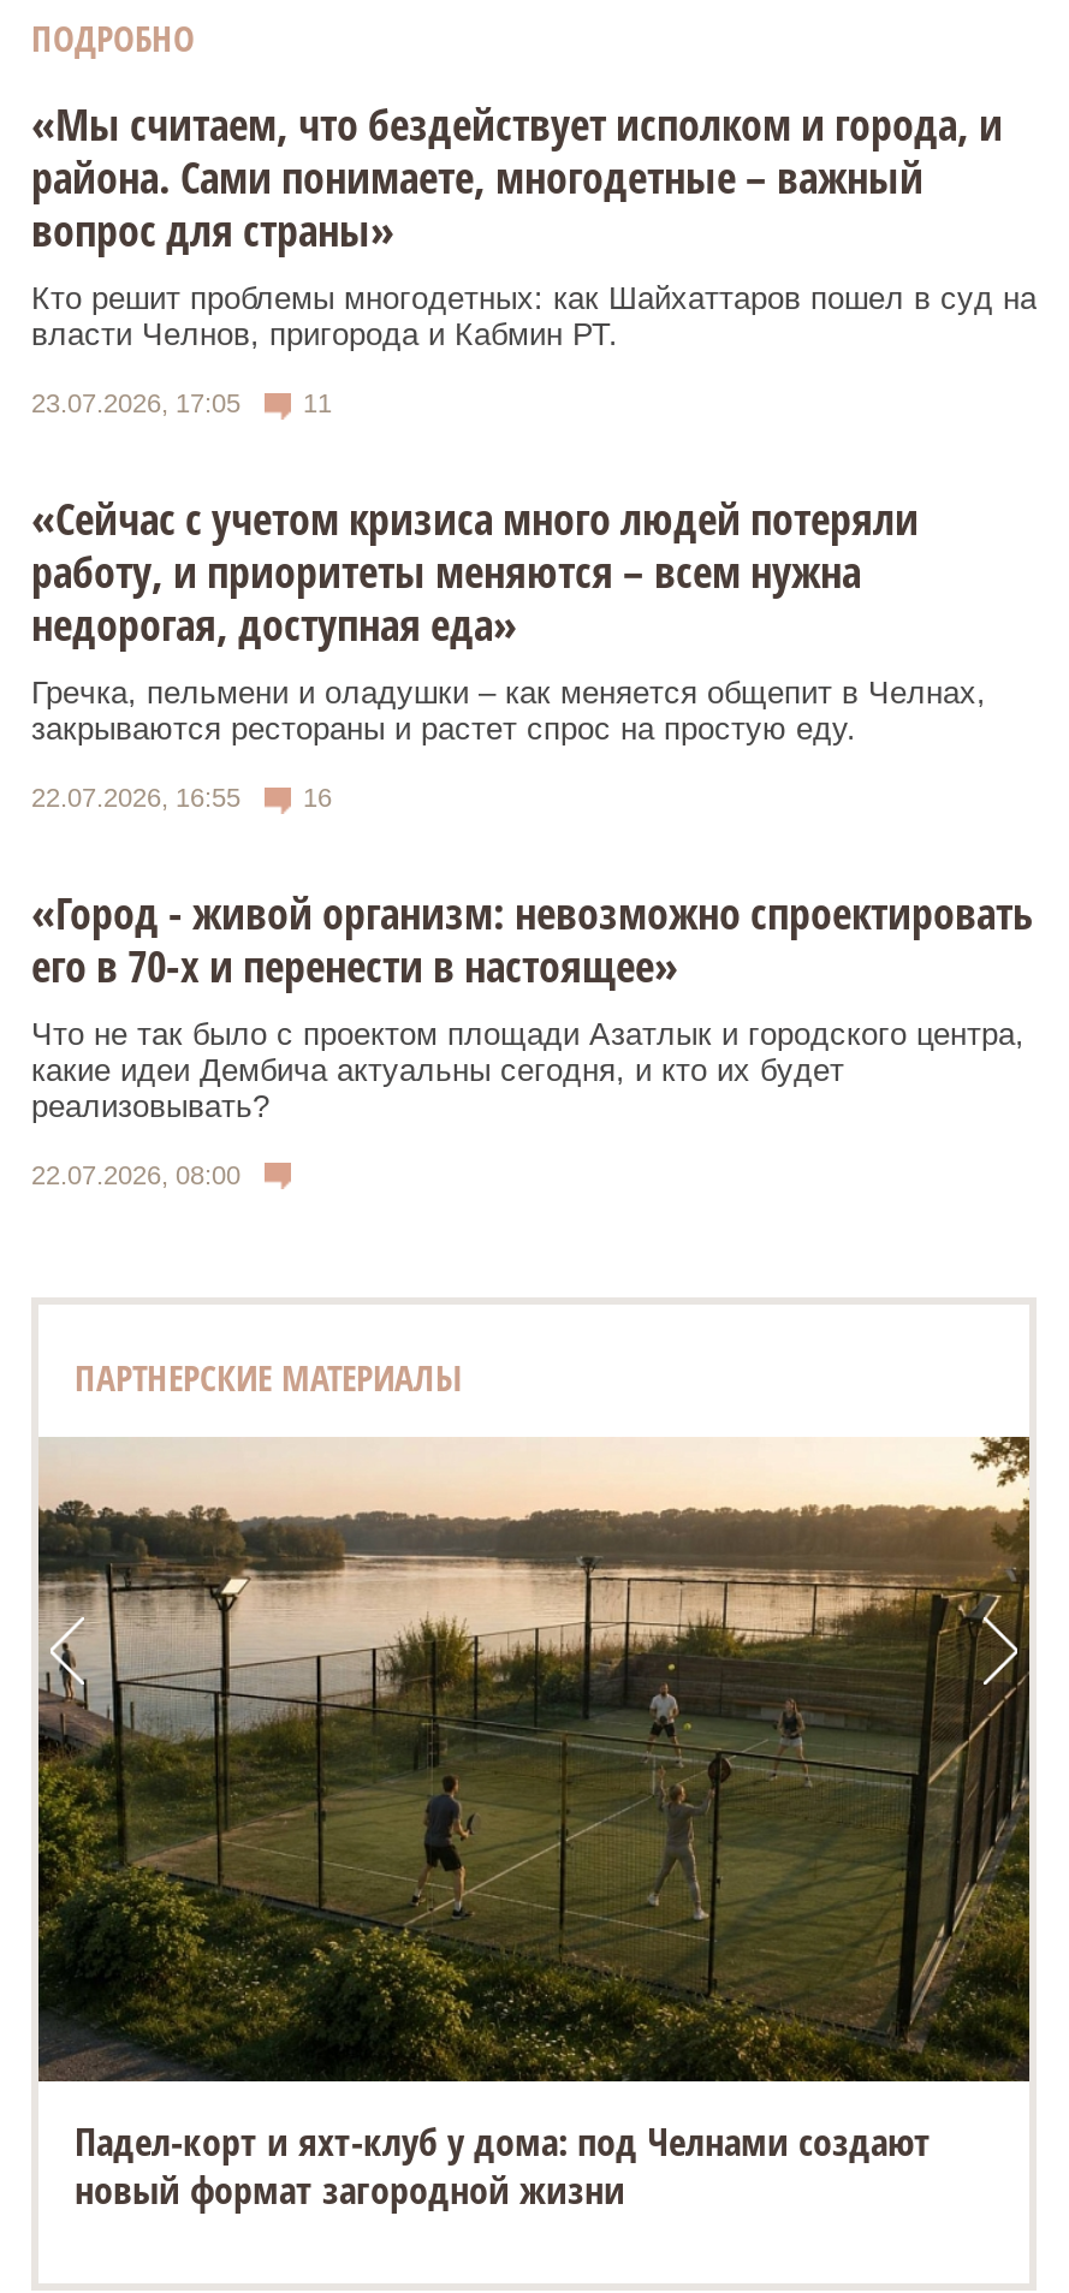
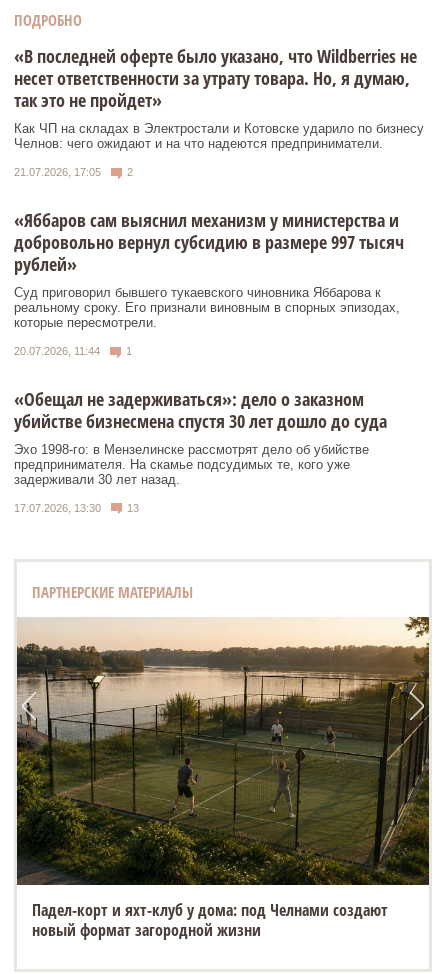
- «Мы считаем, что бездействует исполком и города, и
- района. Сами понимаете, многодетные – важный
- вопрос для страны»
- Кто решит проблемы многодетных: как Шайхаттаров пошел в суд на
- власти Челнов, пригорода и Кабмин РТ.
+ «В последней оферте было указано, что Wildberries не
+ несет ответственности за утрату товара. Но, я думаю,
+ так это не пройдет»
+ Как ЧП на складах в Электростали и Котовске ударило по бизнесу
+ Челнов: чего ожидают и на что надеются предприниматели.

- 23.07.2026, 17:05
- 11
+ 21.07.2026, 17:05
+ 2

- «Сейчас с учетом кризиса много людей потеряли
- работу, и приоритеты меняются – всем нужна
- недорогая, доступная еда»
- Гречка, пельмени и оладушки – как меняется общепит в Челнах,
- закрываются рестораны и растет спрос на простую еду.
+ «Яббаров сам выяснил механизм у министерства и
+ добровольно вернул субсидию в размере 997 тысяч
+ рублей»
+ Суд приговорил бывшего тукаевского чиновника Яббарова к
+ реальному сроку. Его признали виновным в спорных эпизодах,
+ которые пересмотрели.

- 22.07.2026, 16:55
- 16
+ 20.07.2026, 11:44
+ 1

- «Город - живой организм: невозможно спроектировать
- его в 70-х и перенести в настоящее»
- Что не так было с проектом площади Азатлык и городского центра,
- какие идеи Дембича актуальны сегодня, и кто их будет
- реализовывать?
+ «Обещал не задерживаться»: дело о заказном
+ убийстве бизнесмена спустя 30 лет дошло до суда
+ Эхо 1998-го: в Мензелинске рассмотрят дело об убийстве
+ предпринимателя. На скамье подсудимых те, кого уже
+ задерживали 30 лет назад.

- 22.07.2026, 08:00
+ 17.07.2026, 13:30
+ 13
